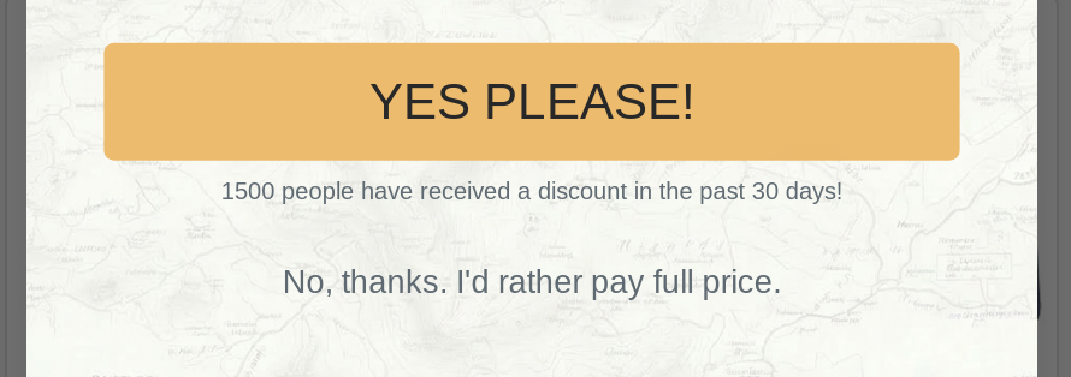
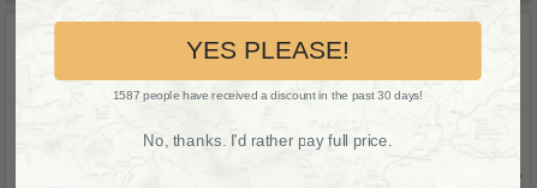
- 1500 people have received a discount in the past 30 days!
+ 1587 people have received a discount in the past 30 days!
